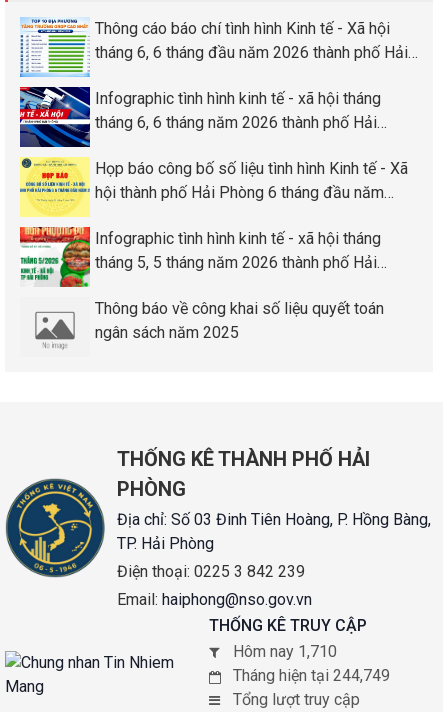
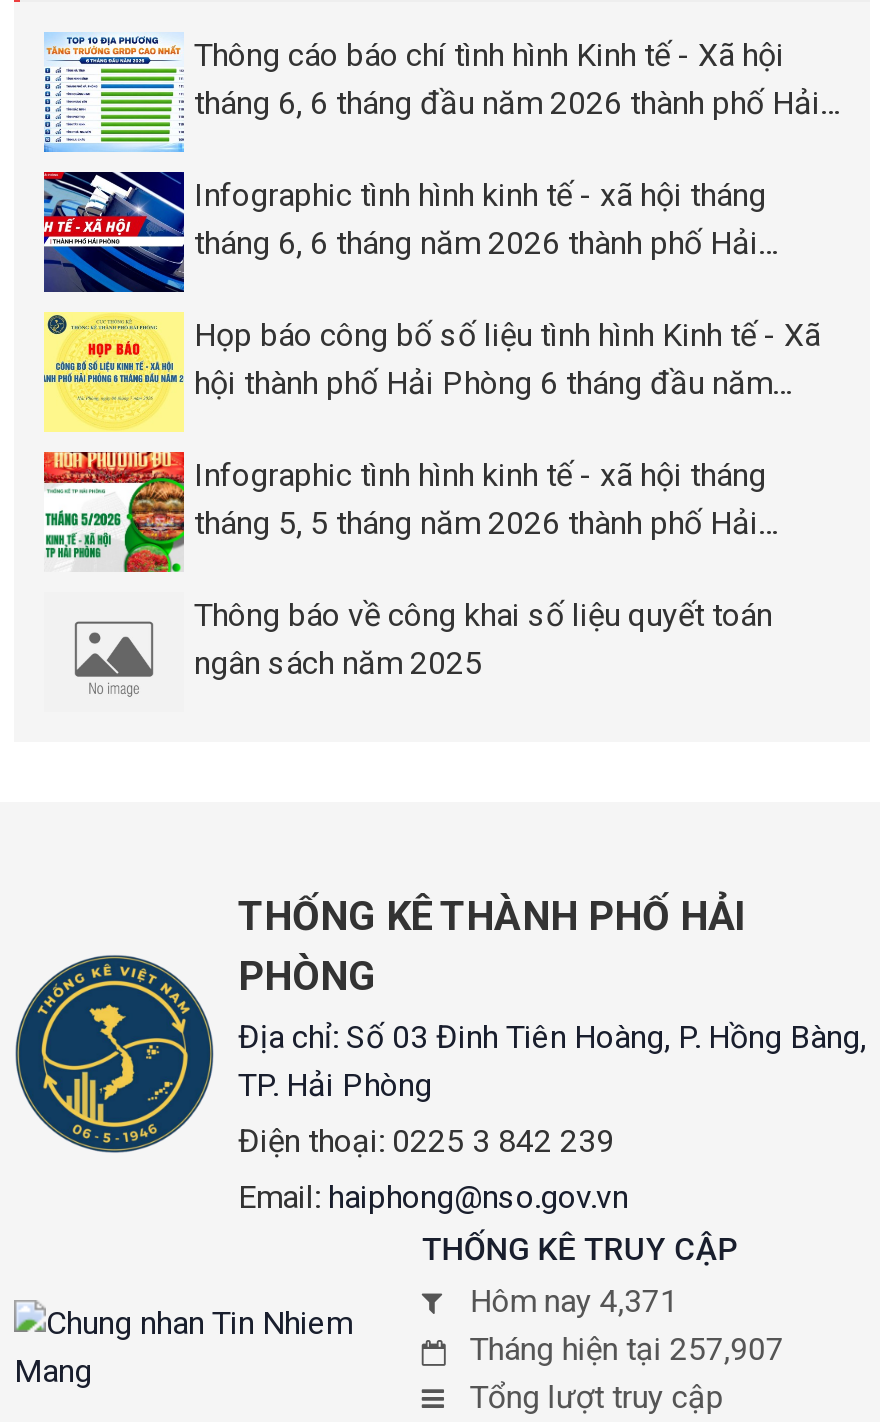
- Hôm nay 1,710
+ Hôm nay 4,371

- Tháng hiện tại 244,749
+ Tháng hiện tại 257,907
